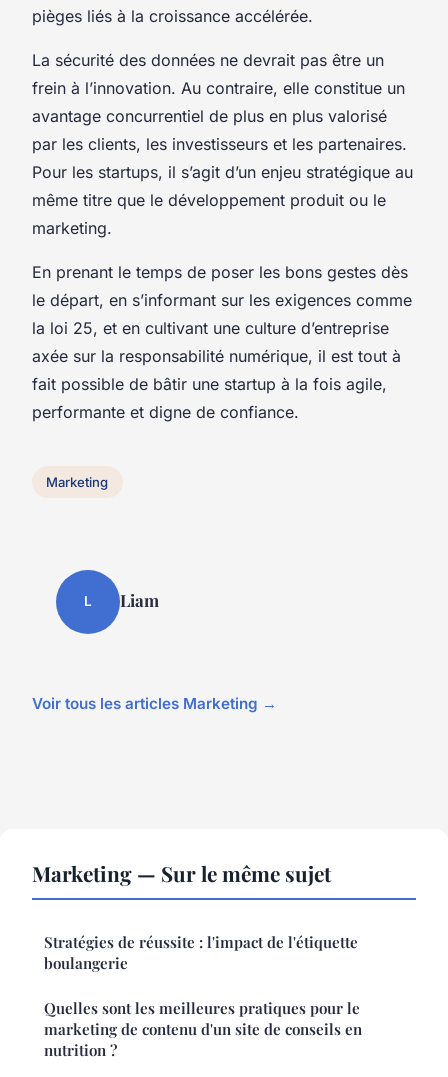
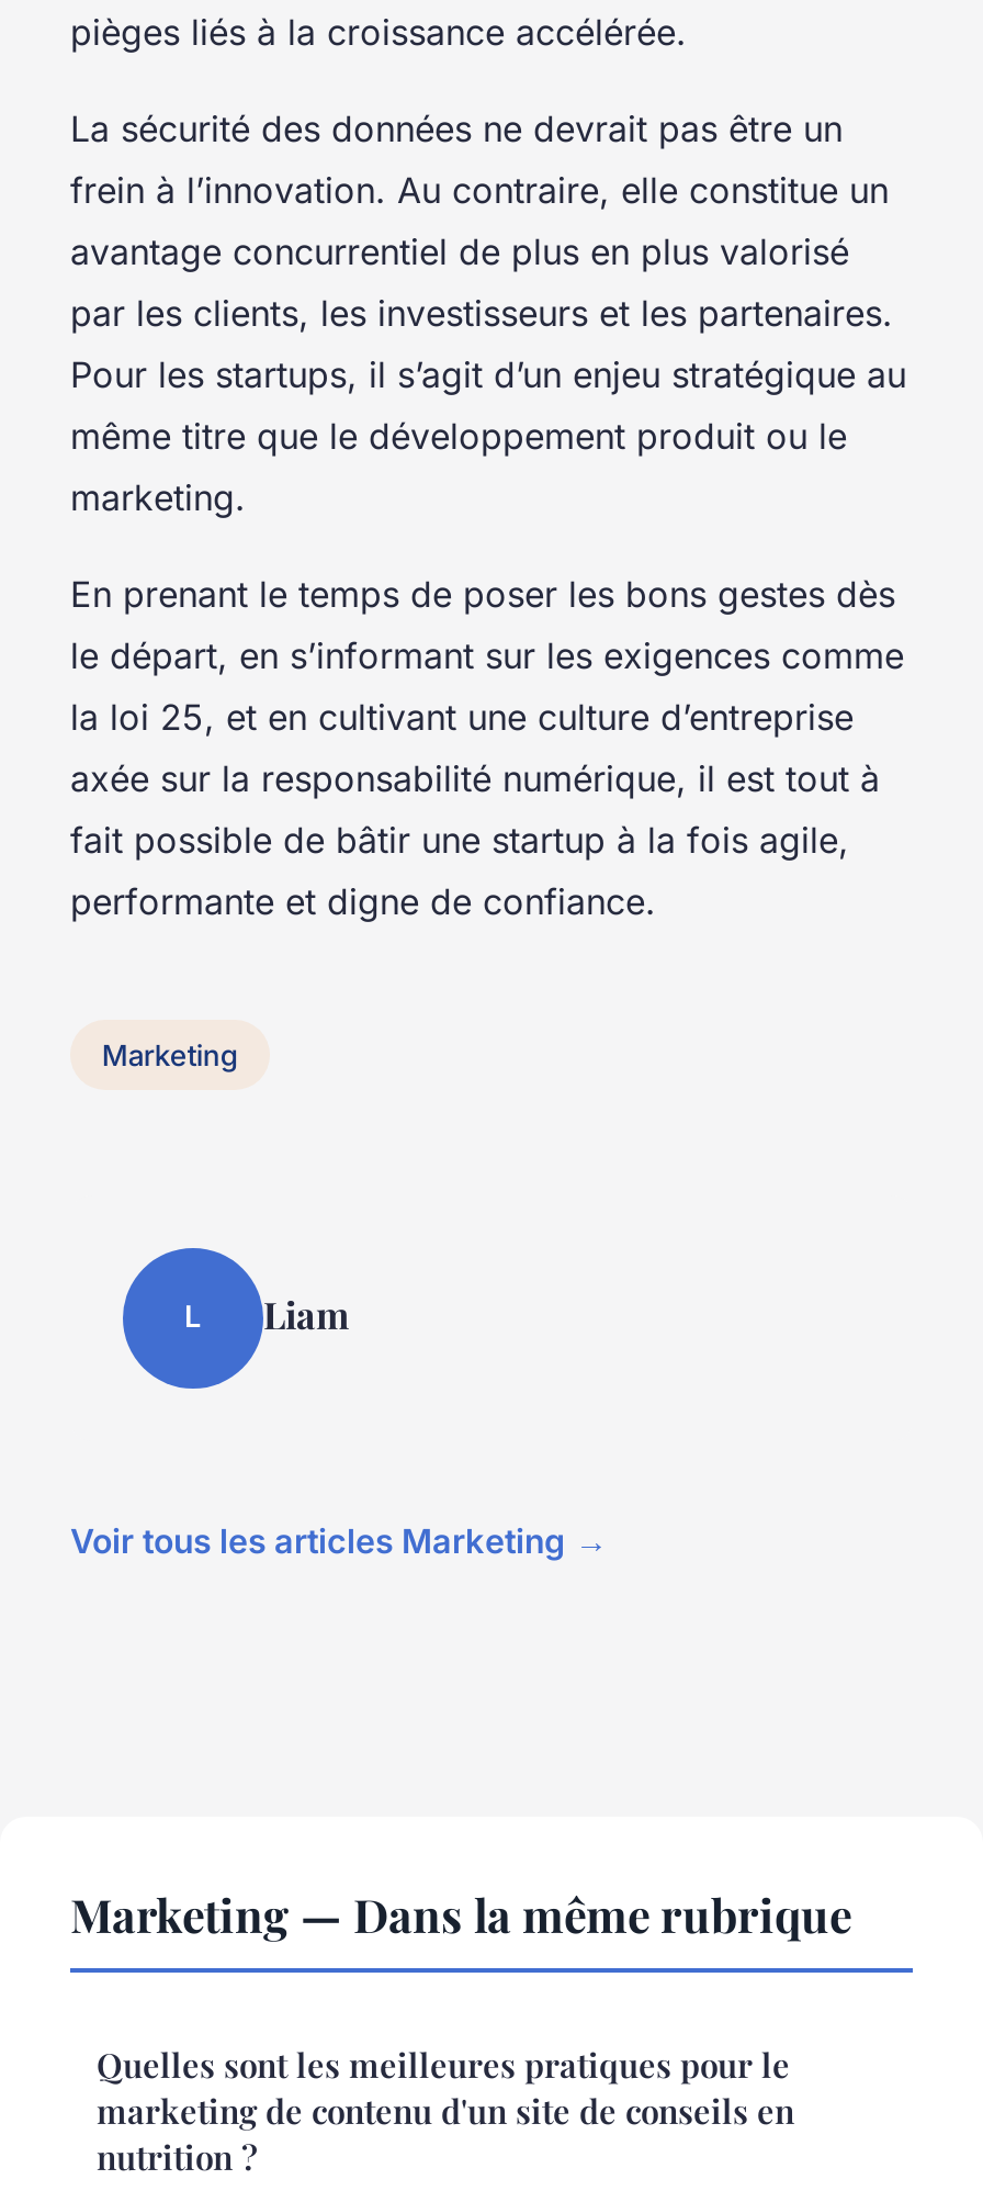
- Marketing — Sur le même sujet
- Stratégies de réussite : l'impact de l'étiquette
- boulangerie
+ Marketing — Dans la même rubrique
